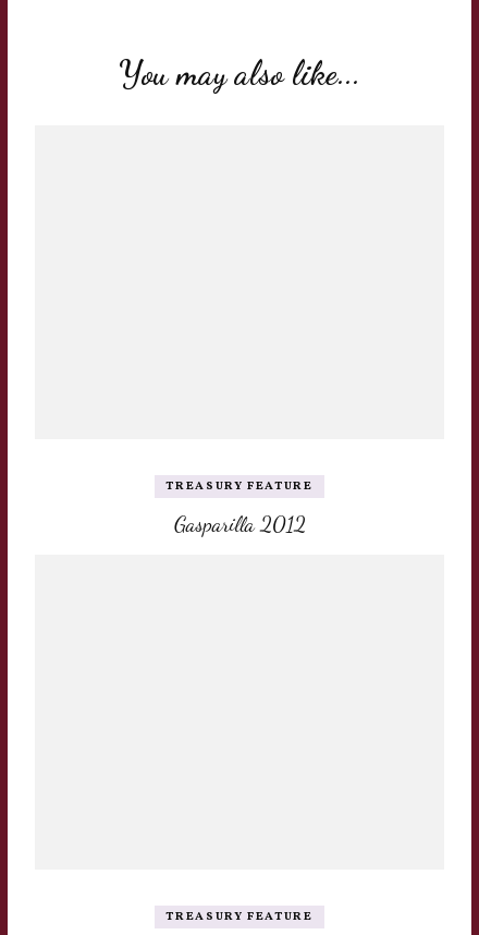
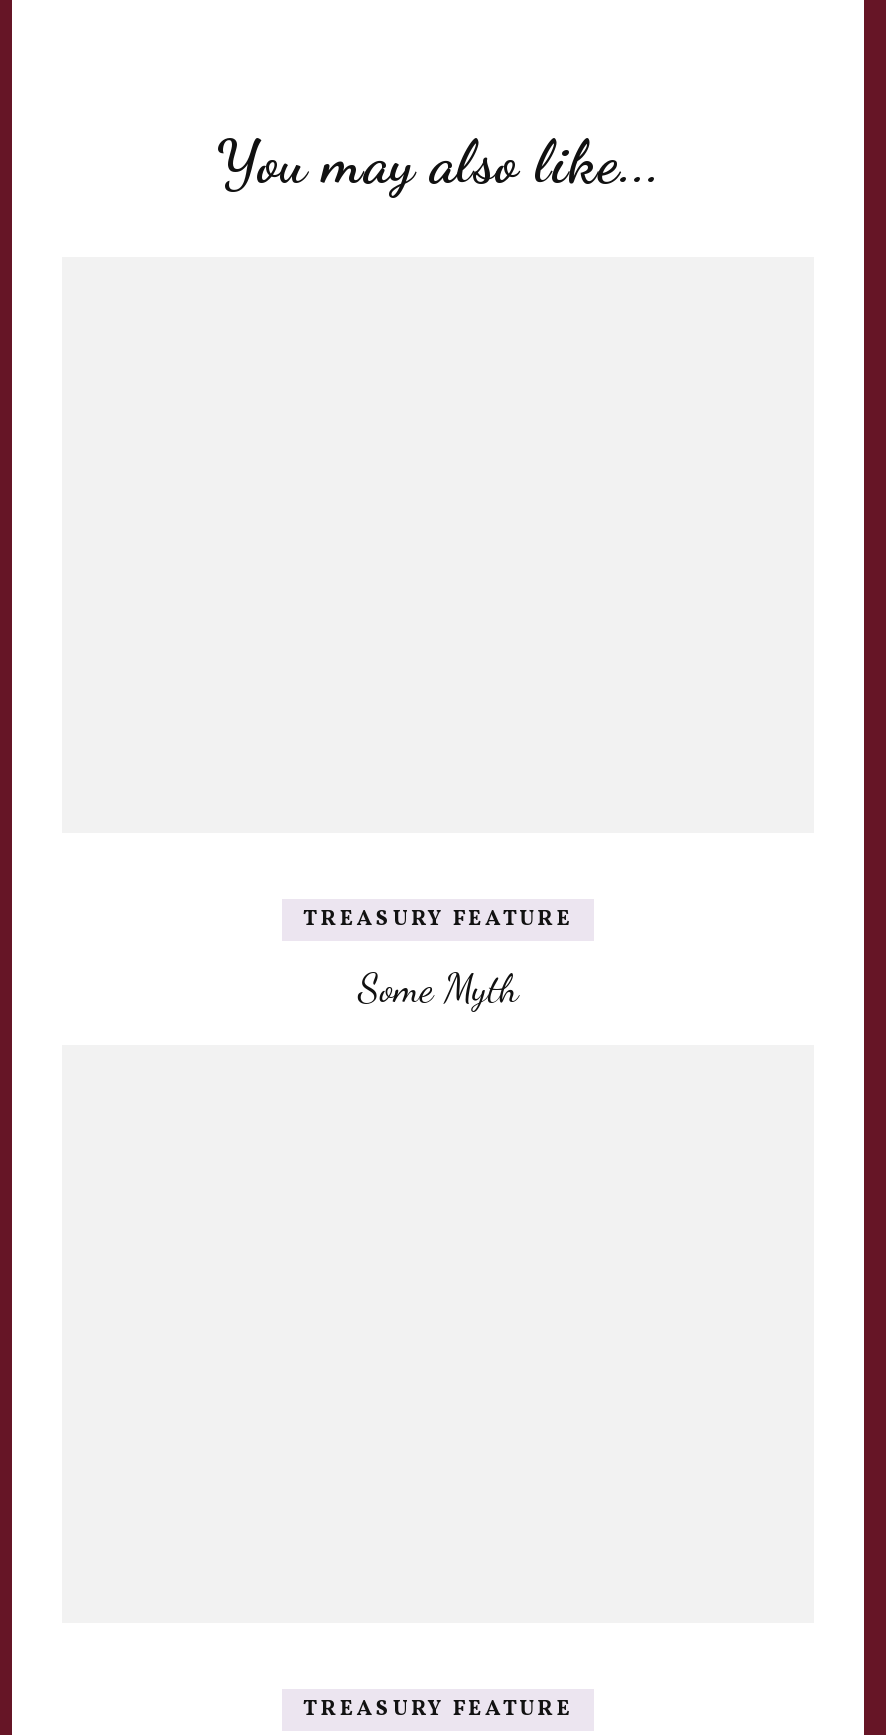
- Gasparilla 2012
+ Some Myth
